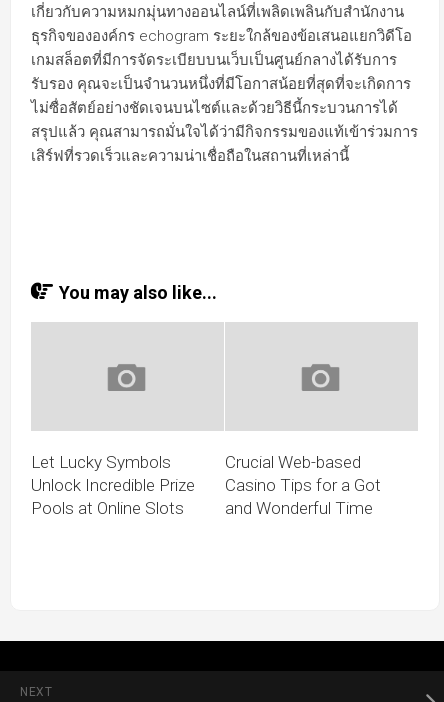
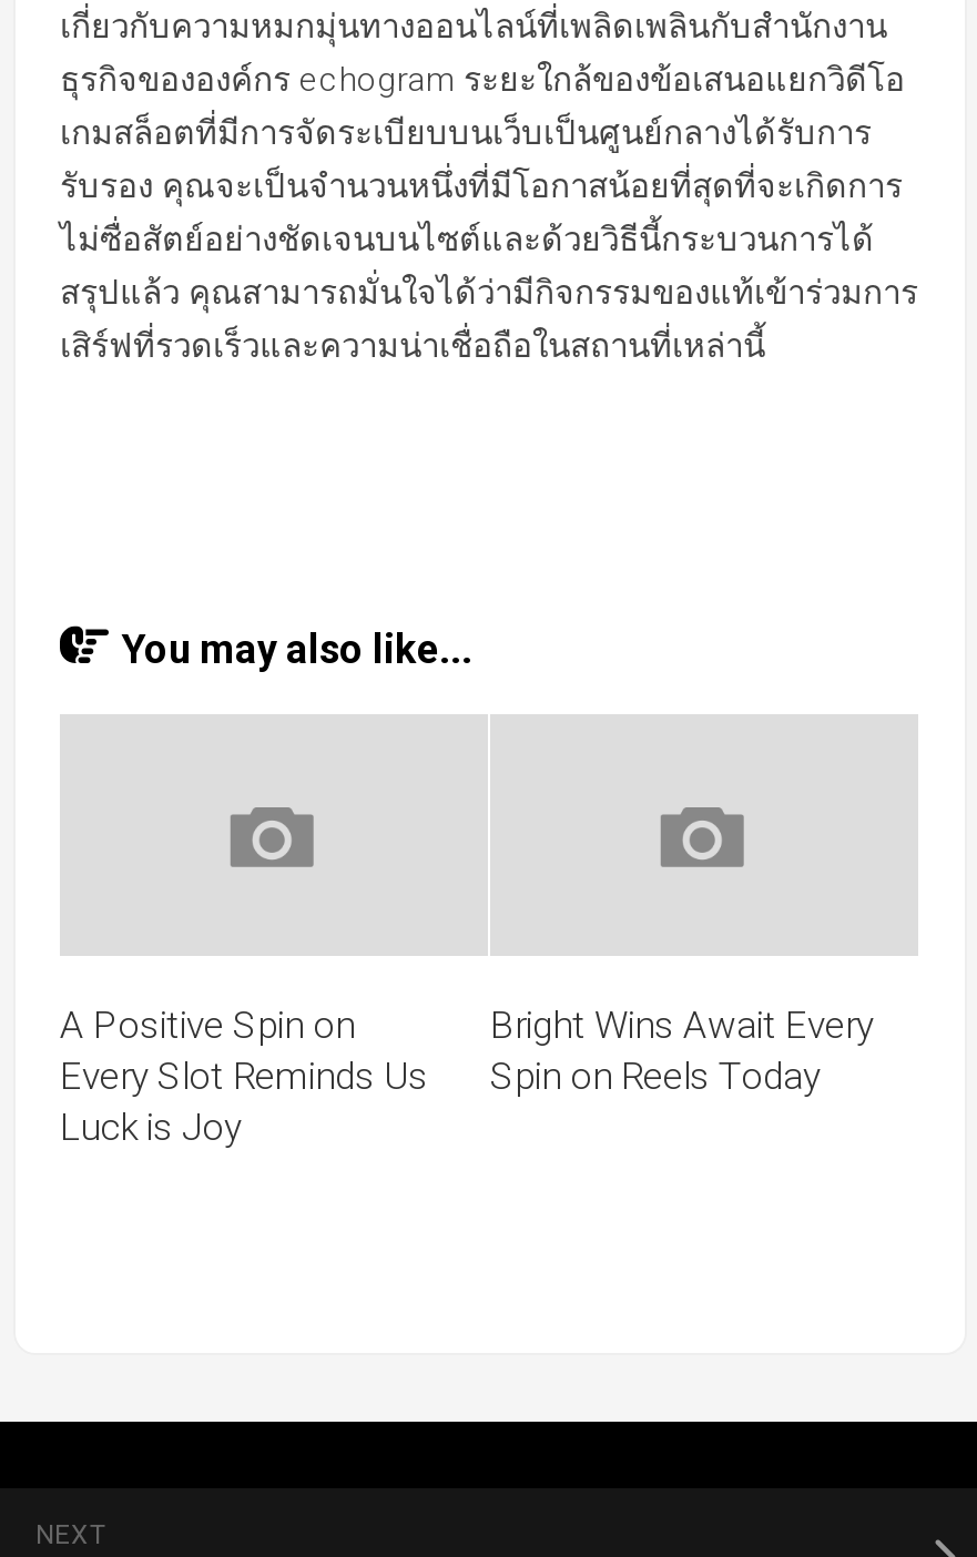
- Let Lucky Symbols
- Unlock Incredible Prize
- Pools at Online Slots
+ A Positive Spin on
+ Every Slot Reminds Us
+ Luck is Joy

- Crucial Web-based
- Casino Tips for a Got
- and Wonderful Time
+ Bright Wins Await Every
+ Spin on Reels Today
